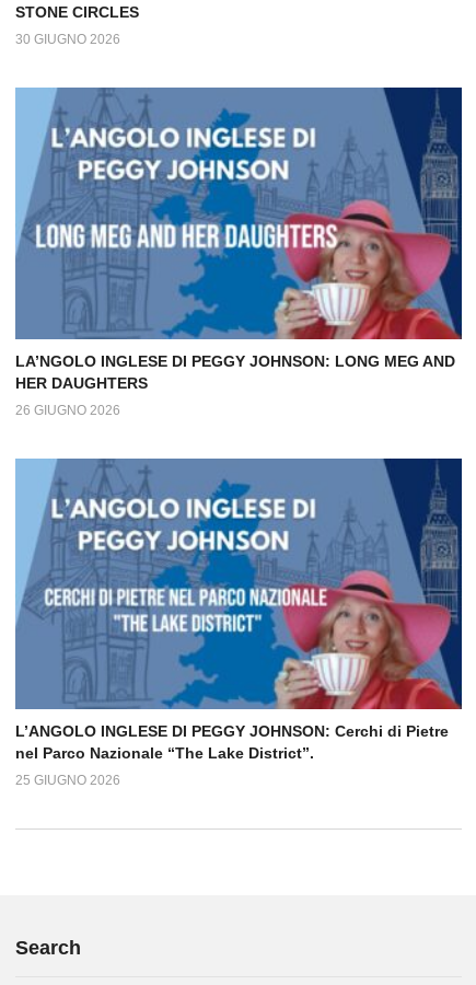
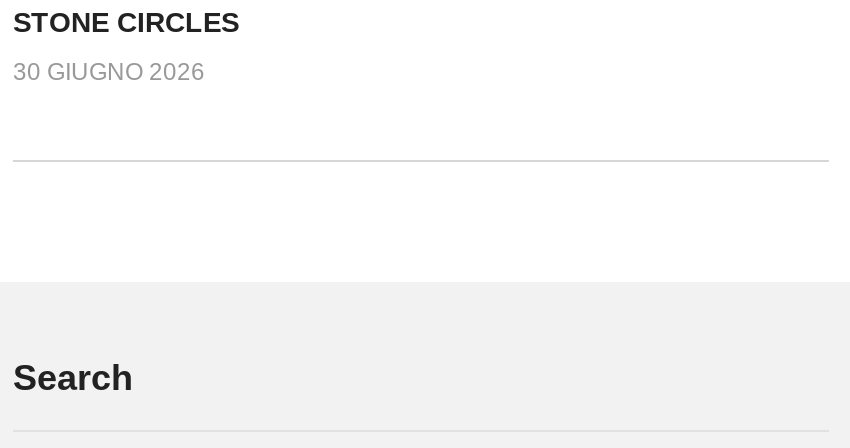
- [image]
- LA’NGOLO INGLESE DI PEGGY JOHNSON: LONG MEG AND
- HER DAUGHTERS
- 26 GIUGNO 2026

- [image]
- L’ANGOLO INGLESE DI PEGGY JOHNSON: Cerchi di Pietre
- nel Parco Nazionale “The Lake District”.
- 25 GIUGNO 2026
